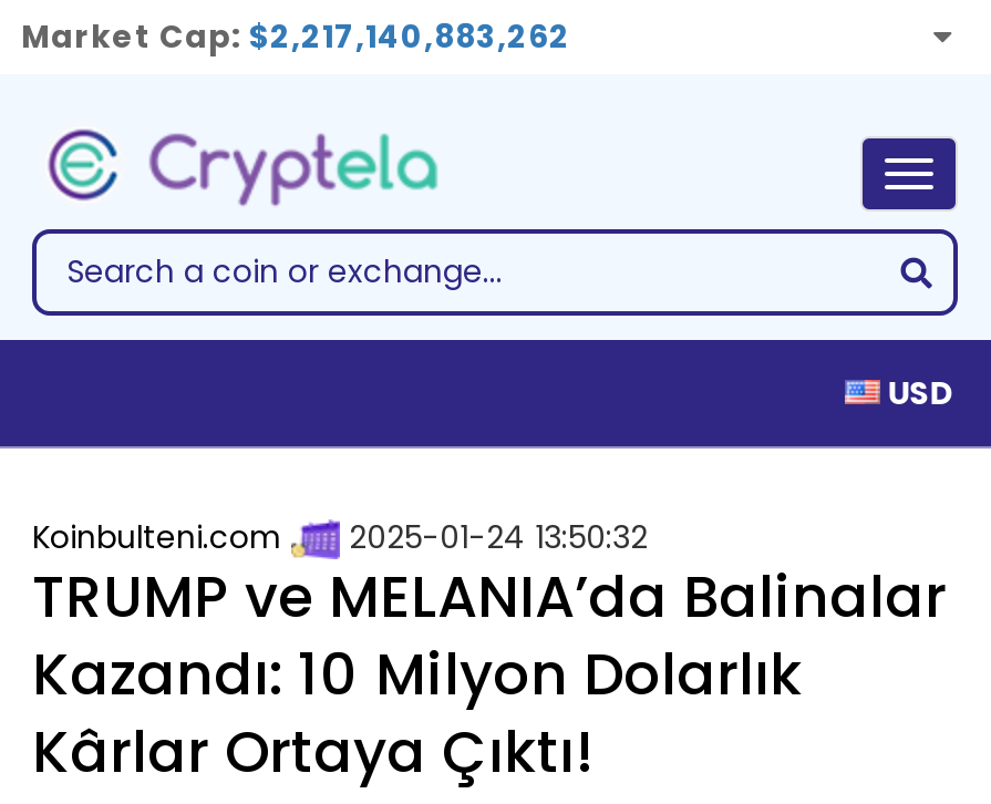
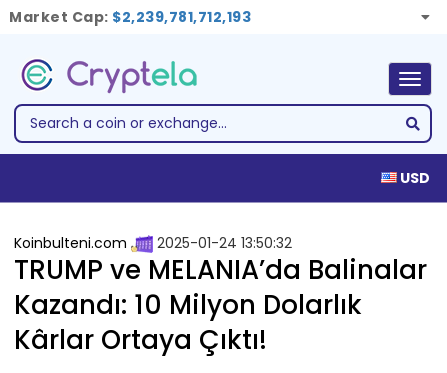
- Market Cap: $2,217,140,883,262
+ Market Cap: $2,239,781,712,193
